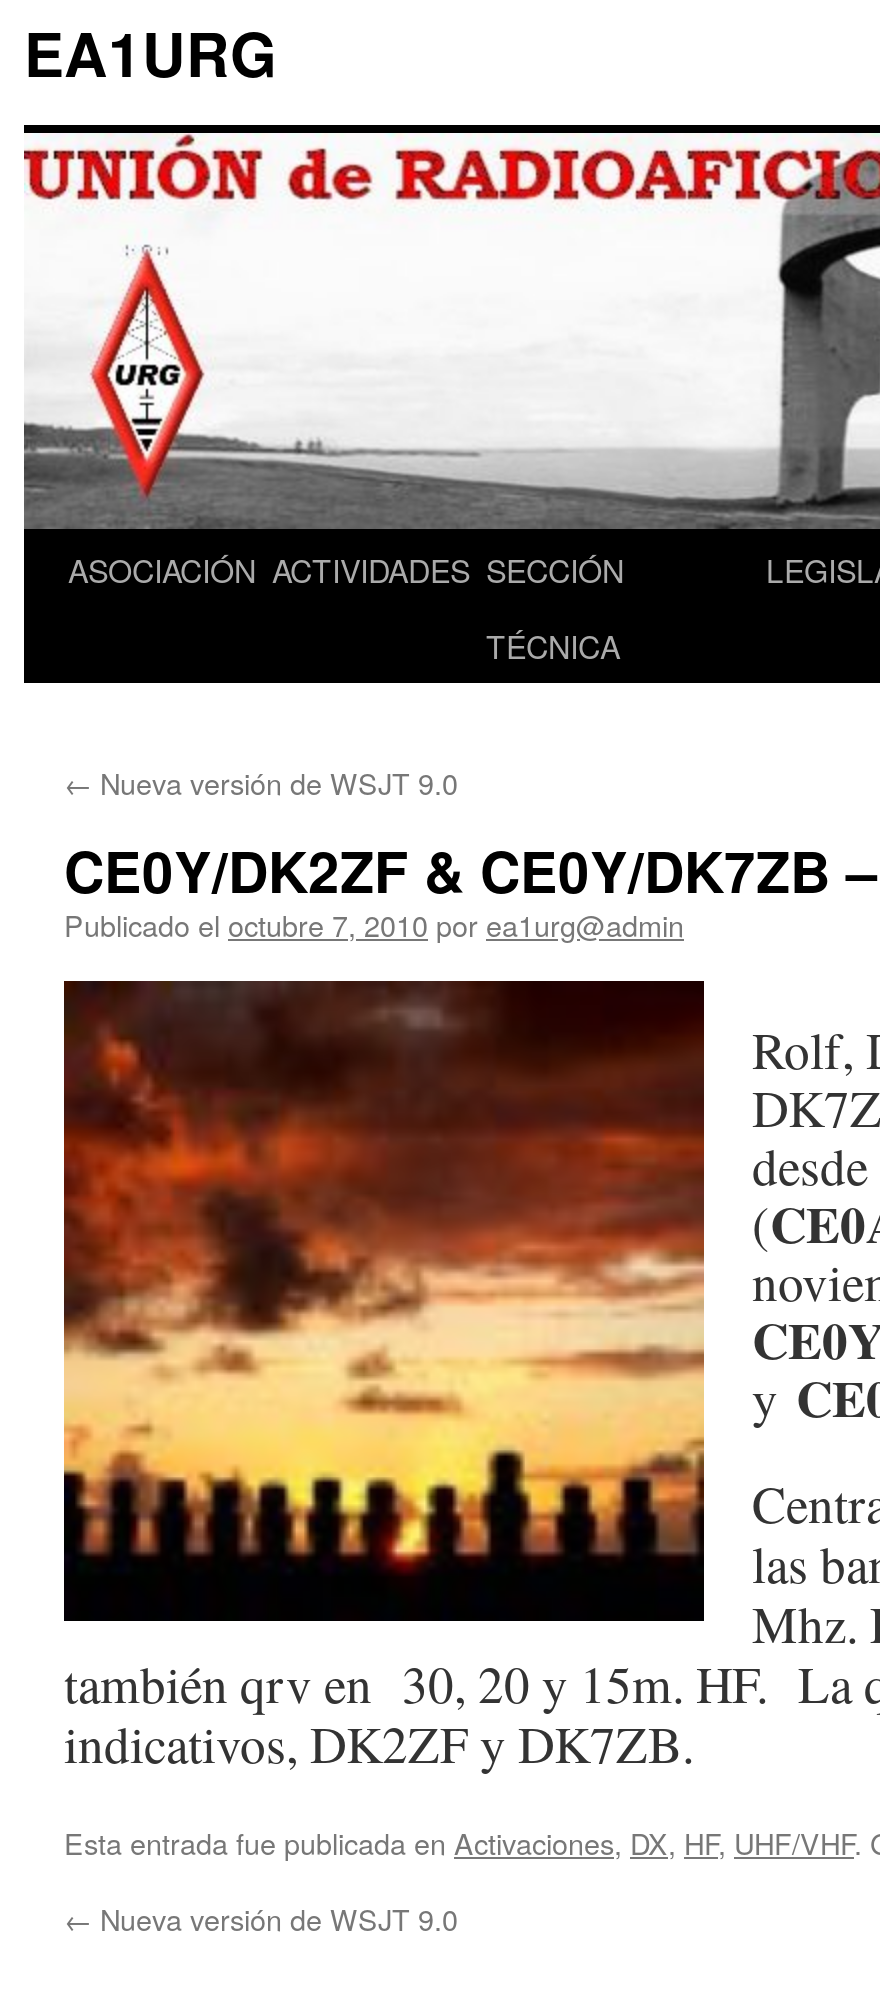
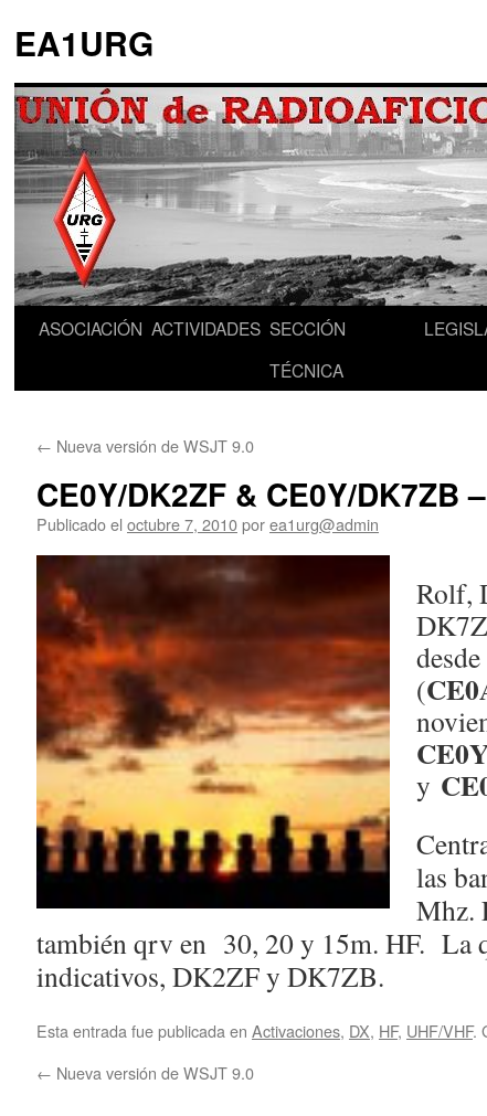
- [image]
+ [image]
